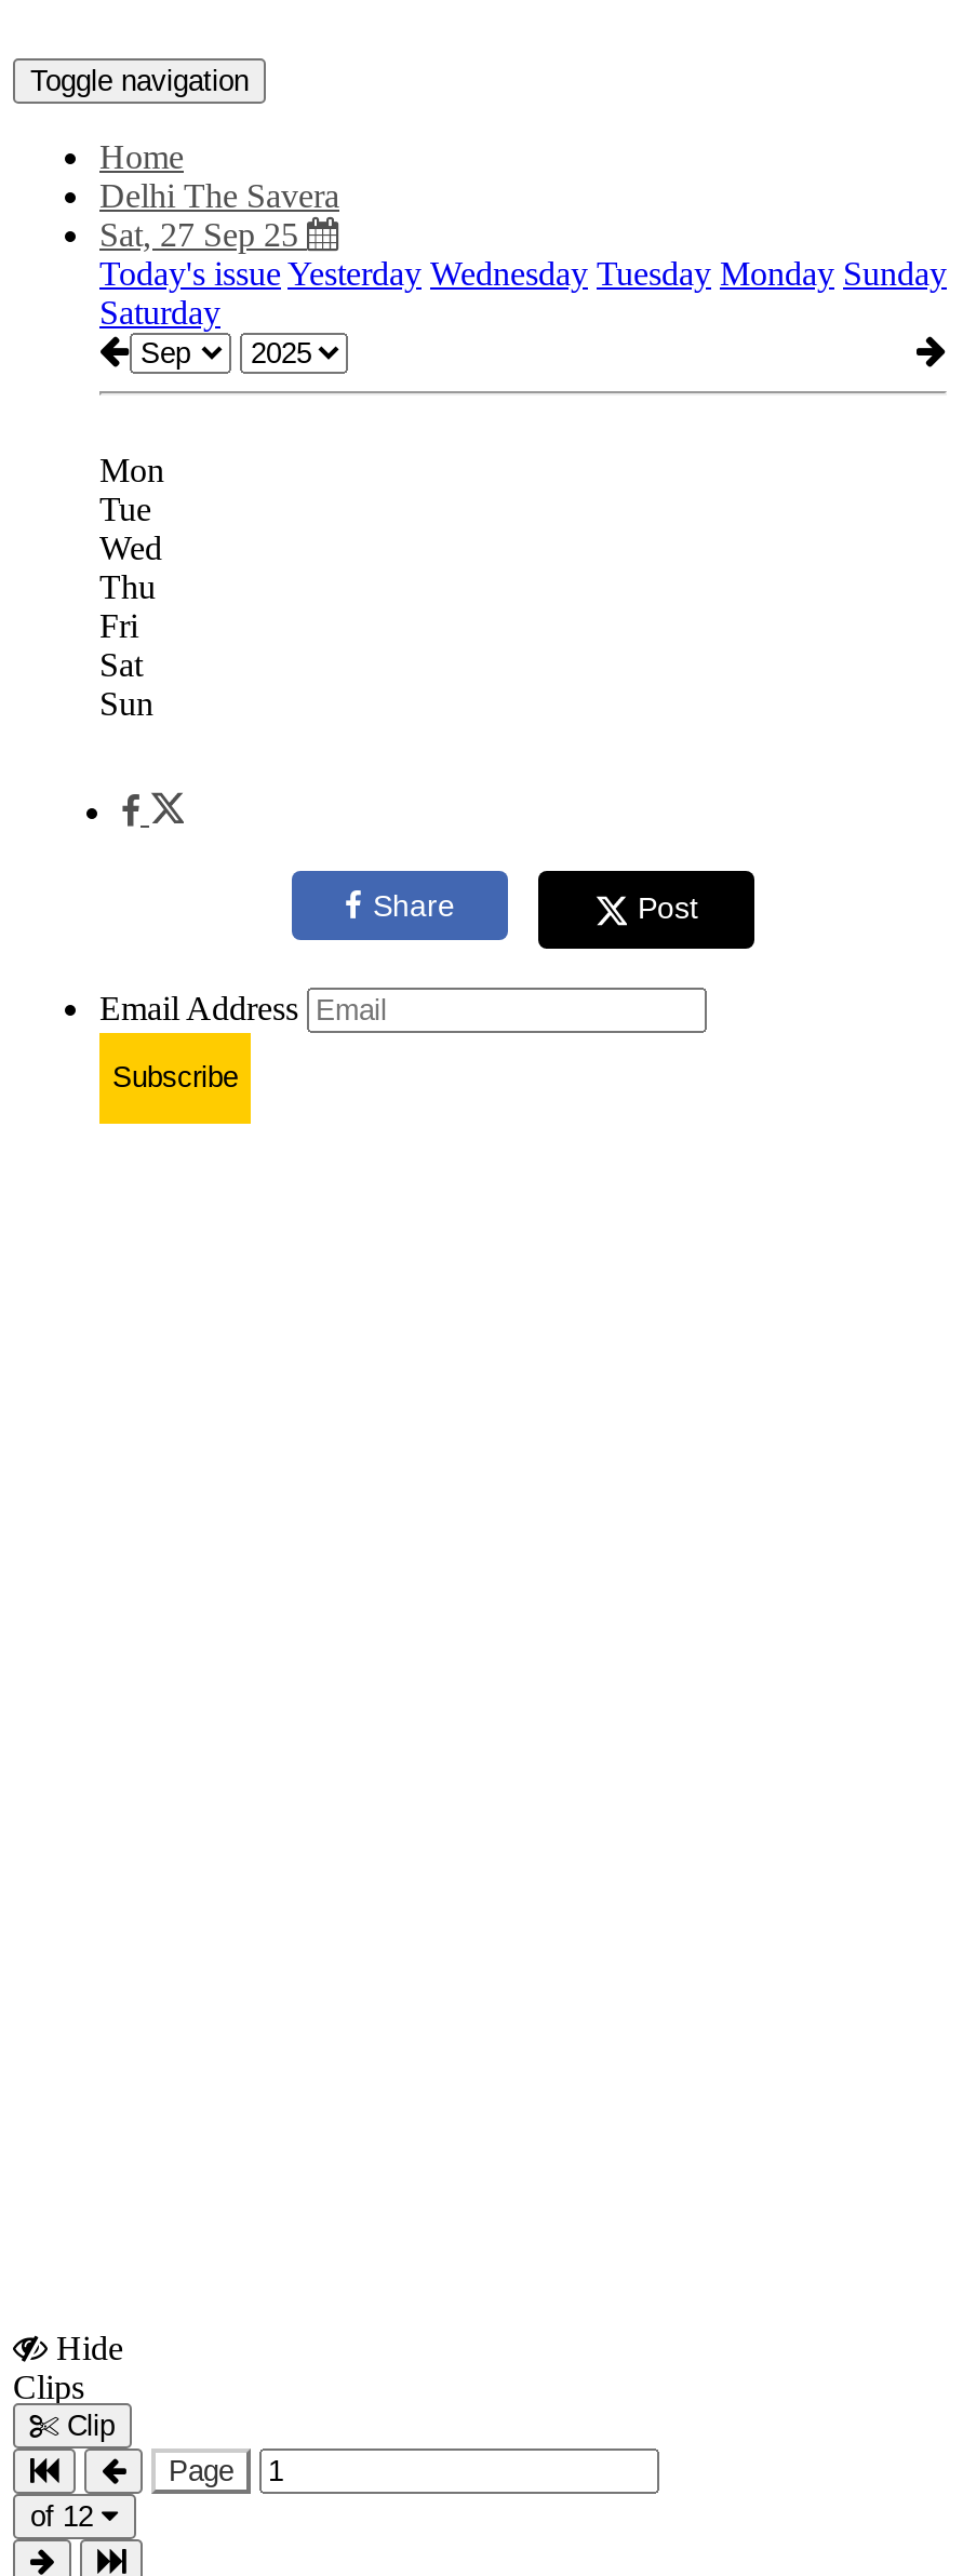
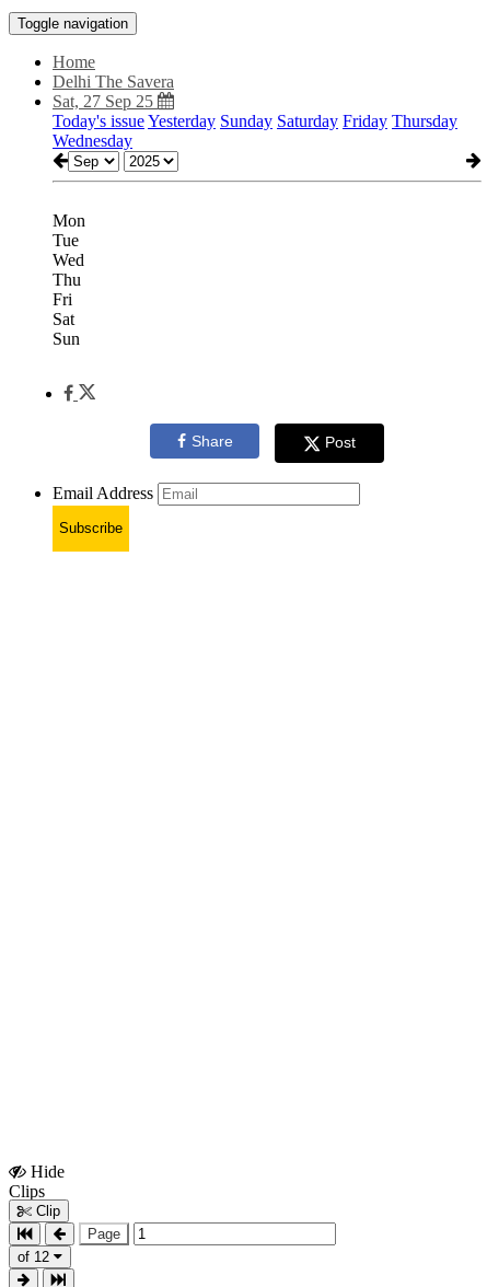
- Today's issue Yesterday Wednesday Tuesday Monday Sunday
- Saturday
+ Today's issue Yesterday Sunday Saturday Friday Thursday
+ Wednesday
